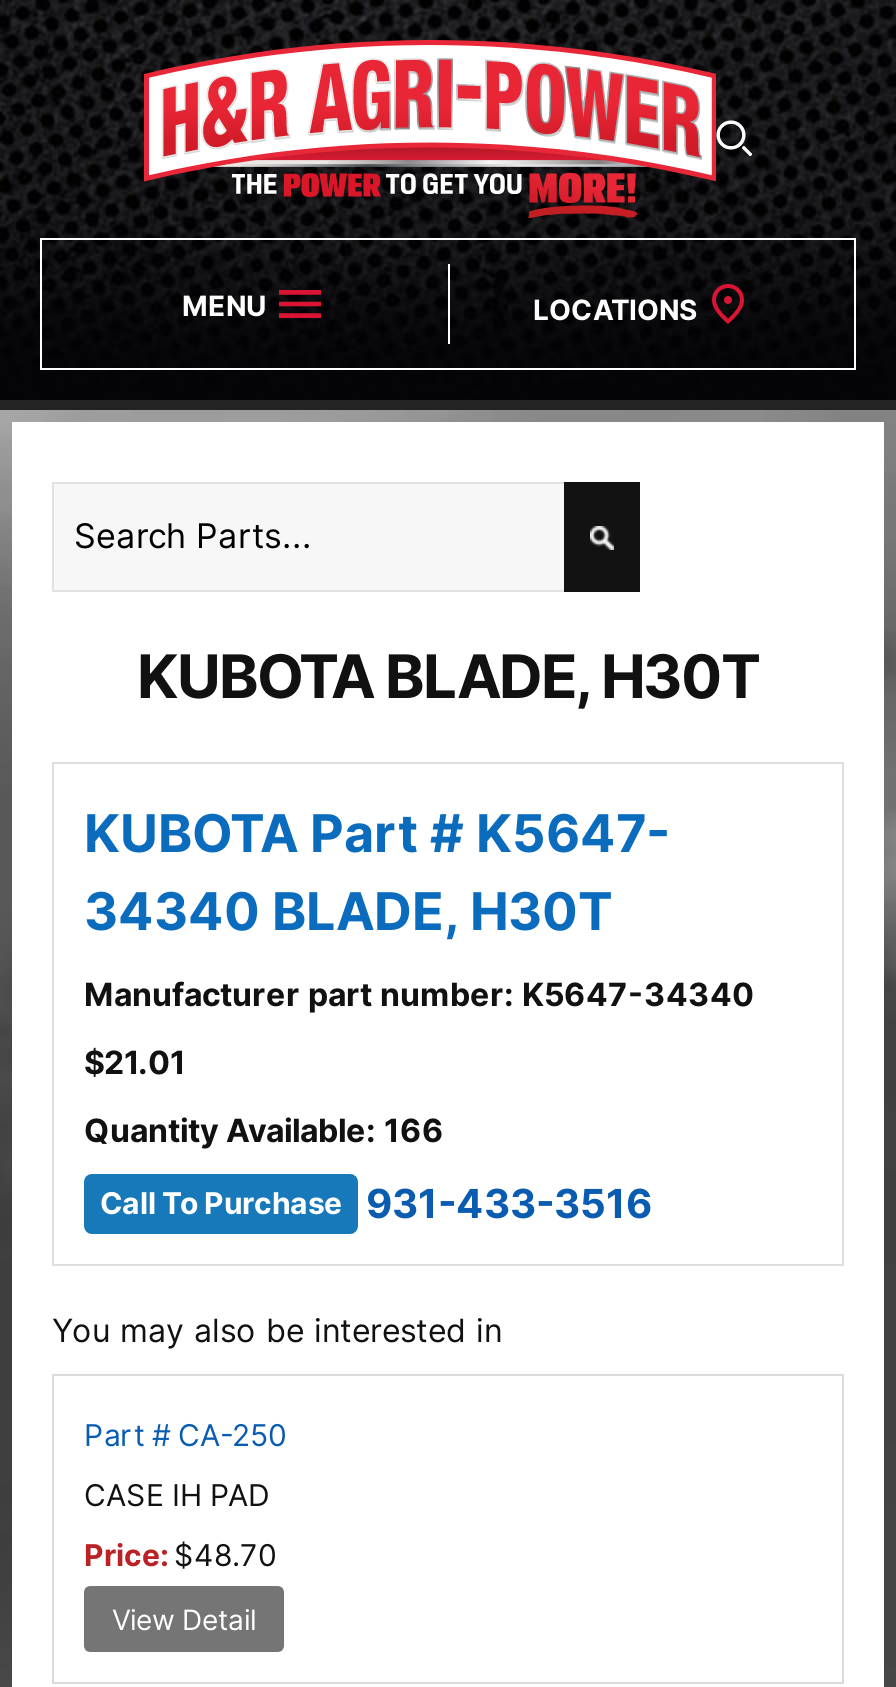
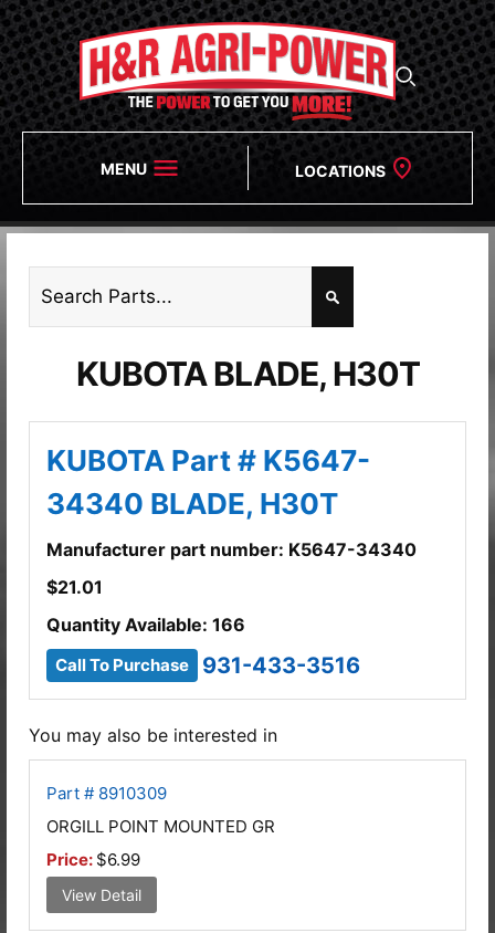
- Part # CA-250
+ Part # 8910309

- CASE IH PAD
+ ORGILL POINT MOUNTED GR

- Price: $48.70
+ Price: $6.99
